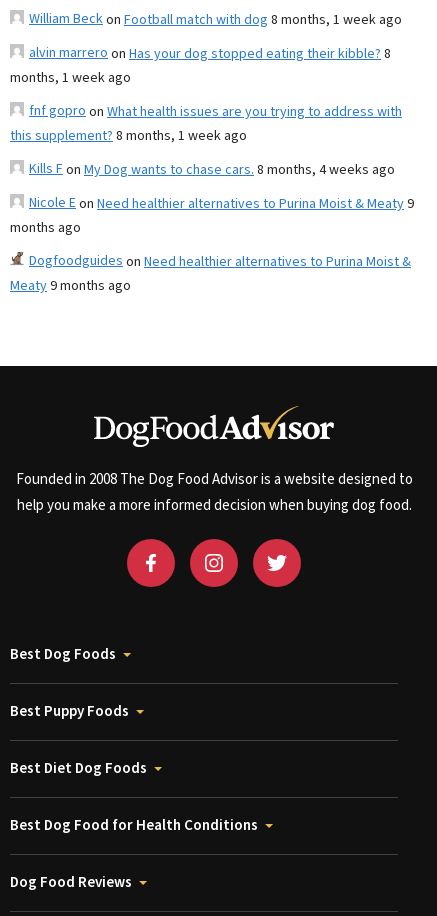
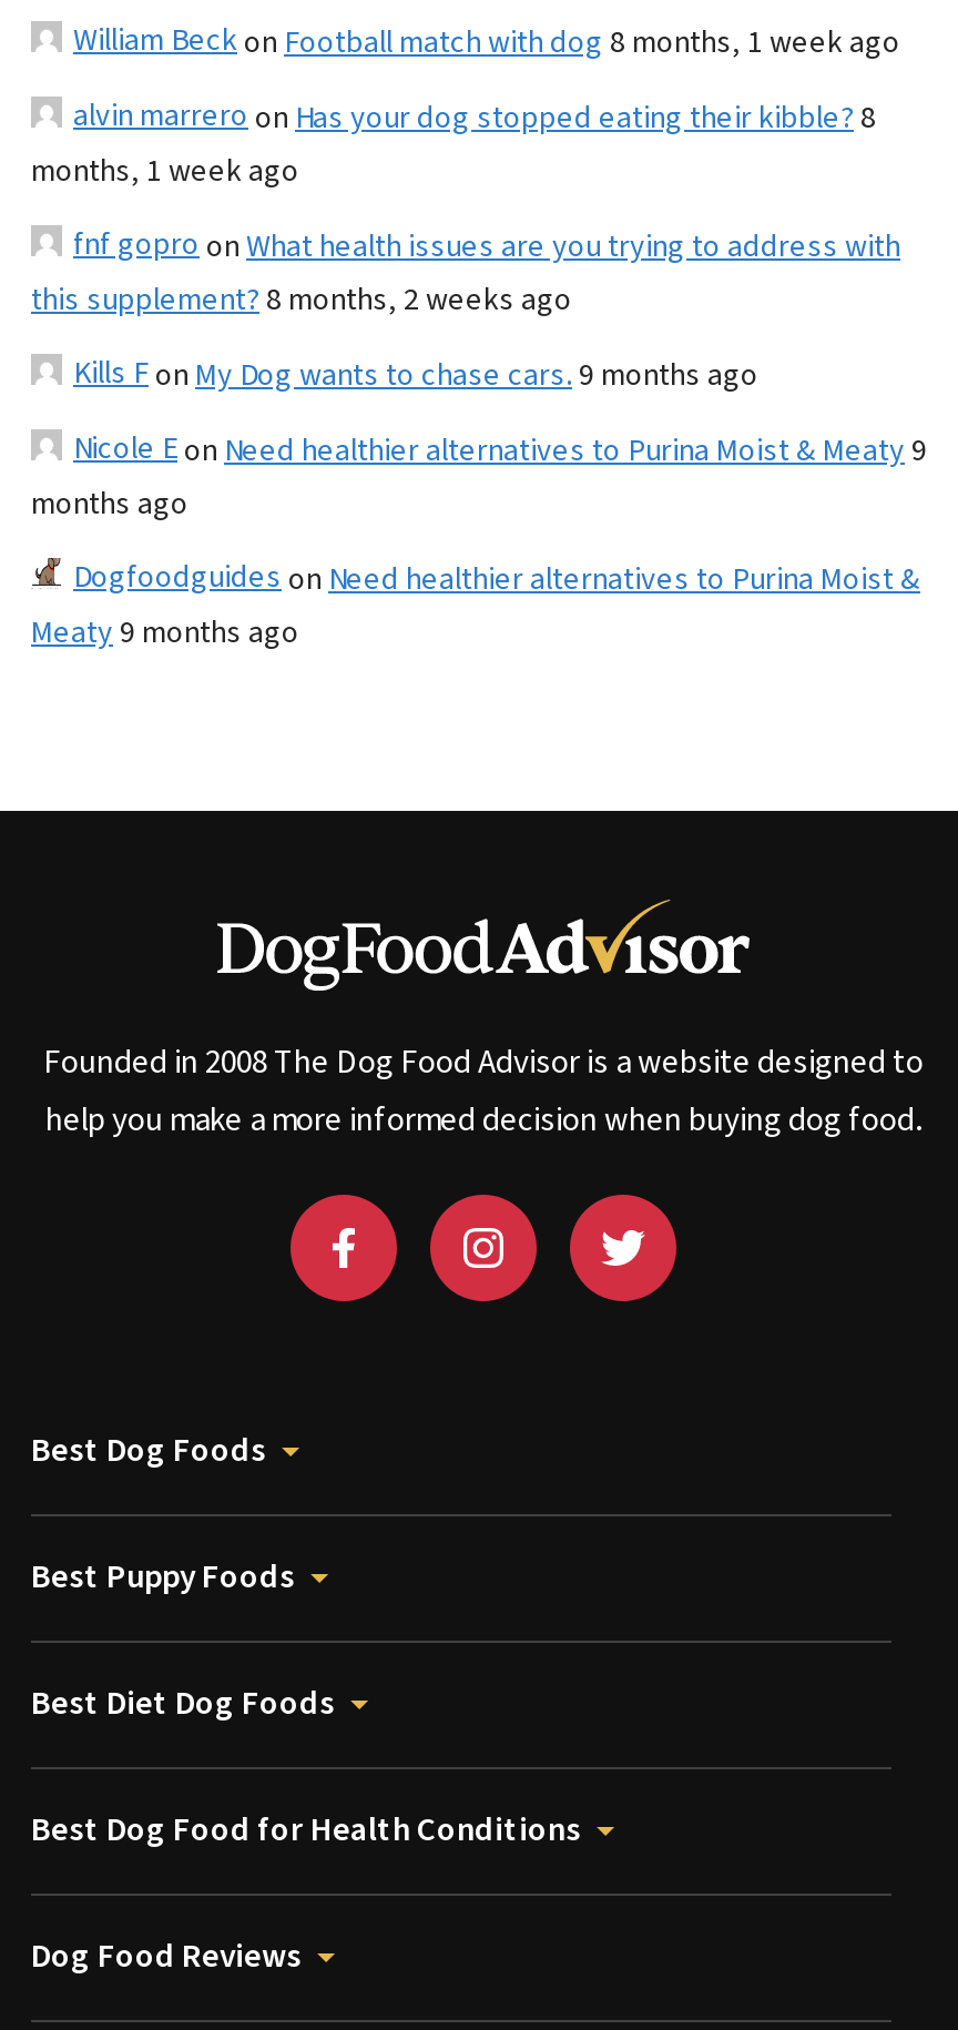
- this supplement? 8 months, 1 week ago
+ this supplement? 8 months, 2 weeks ago

- Kills Fon My Dog wants to chase cars. 8 months, 4 weeks ago
+ Kills Fon My Dog wants to chase cars. 9 months ago
